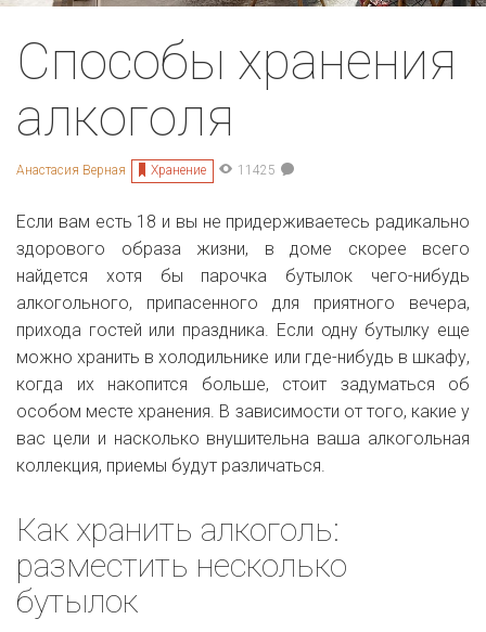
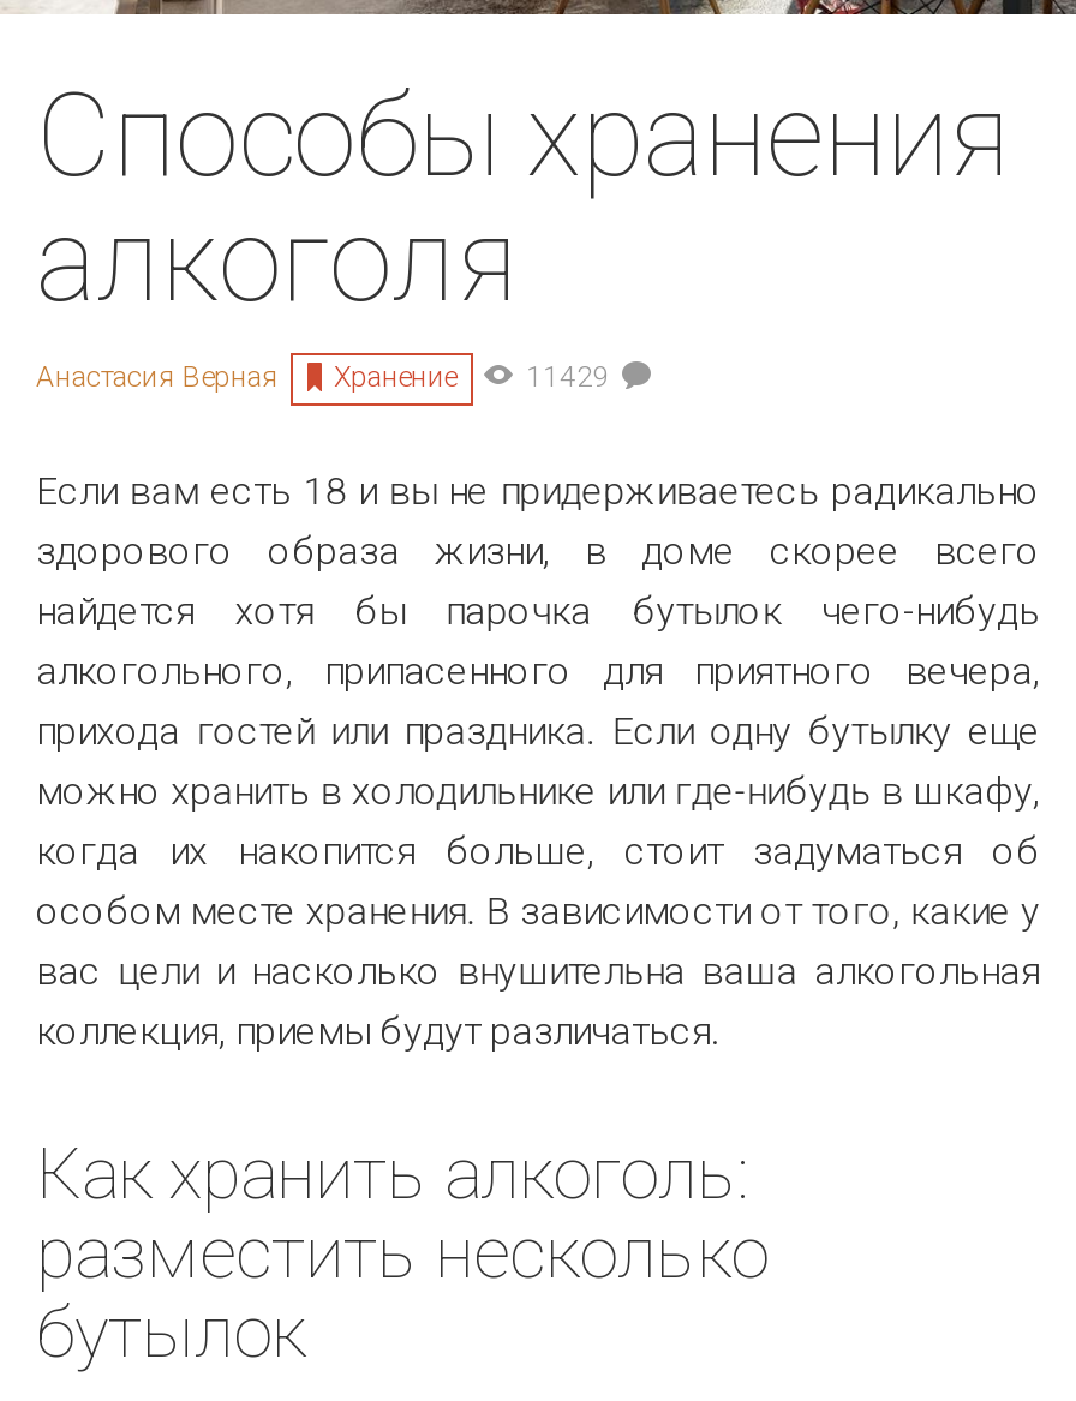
- 11425
+ 11429
